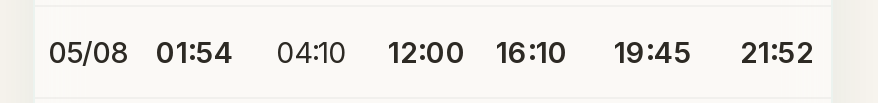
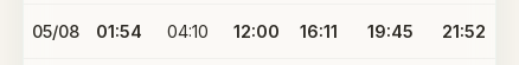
- 05/08 01:54 04:10 12:00 16:10 19:45 21:52
+ 05/08 01:54 04:10 12:00 16:11 19:45 21:52
